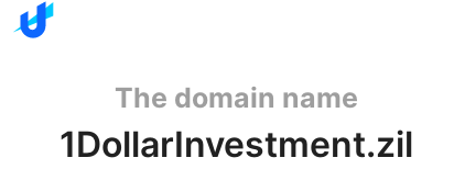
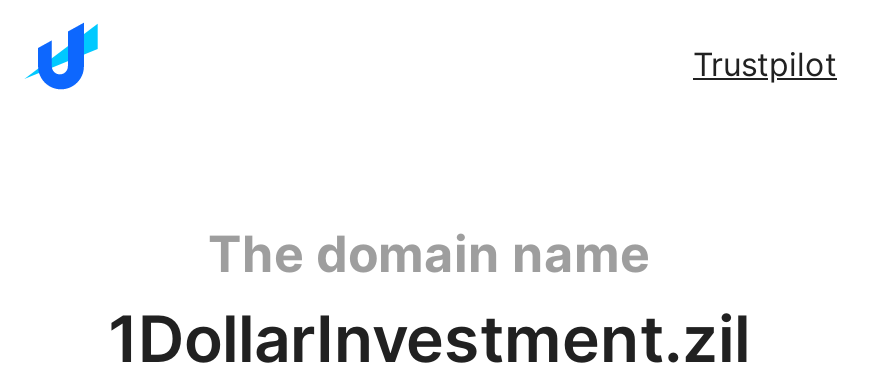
+ Trustpilot
